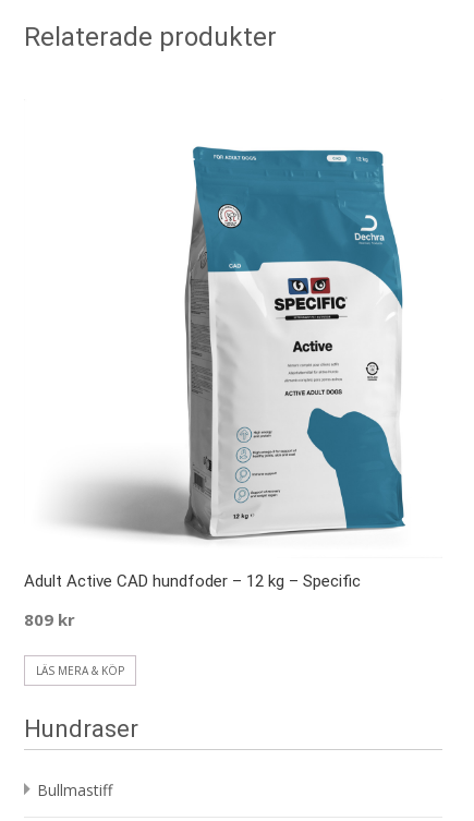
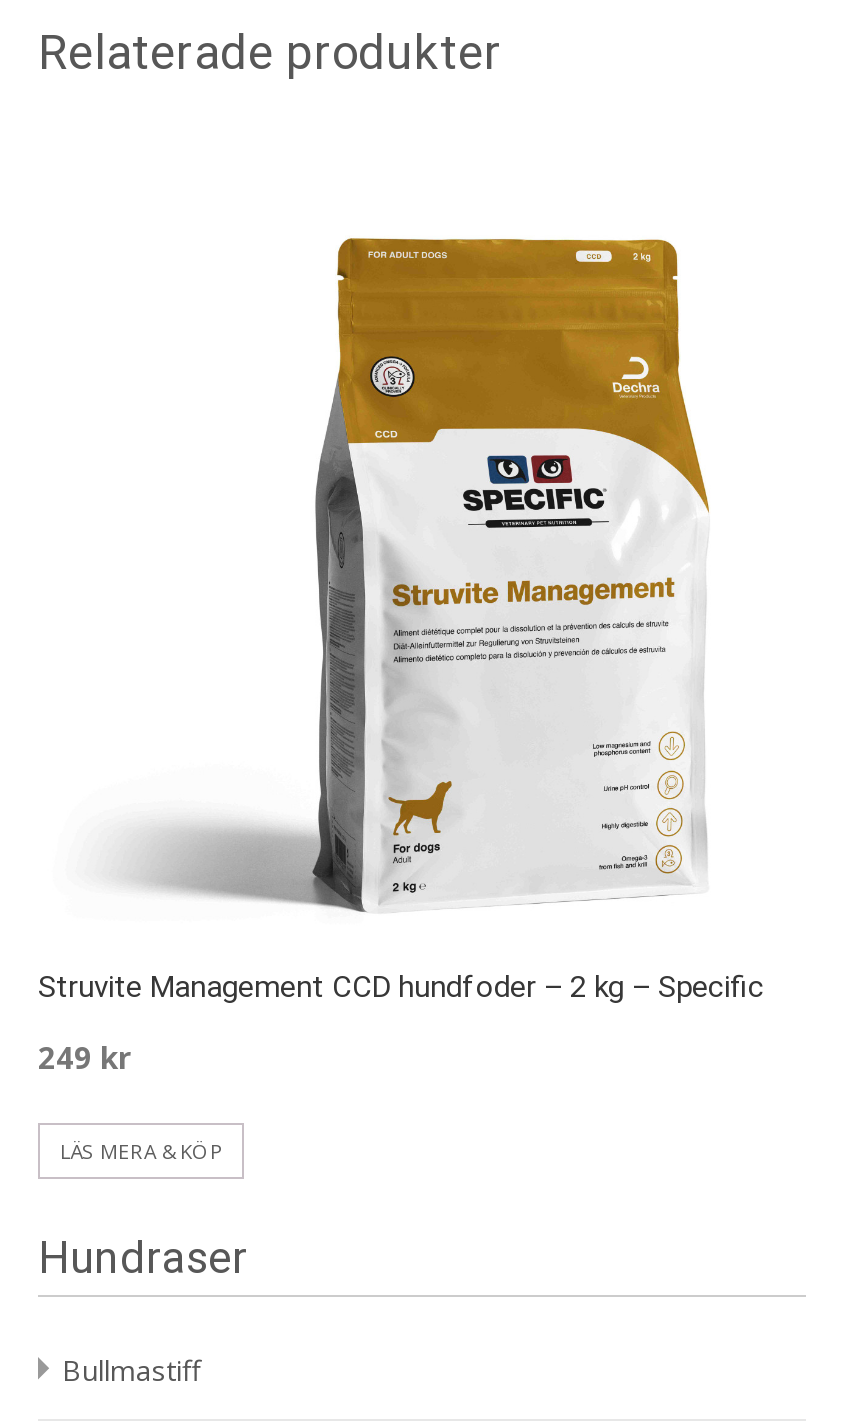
- [image]
- Adult Active CAD hundfoder – 12 kg – Specific
+ [image]
+ Struvite Management CCD hundfoder – 2 kg – Specific

- 809 kr
+ 249 kr
